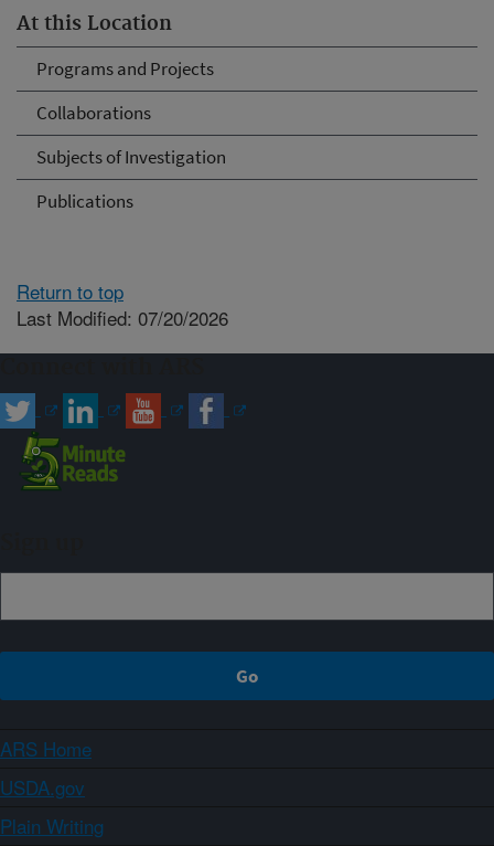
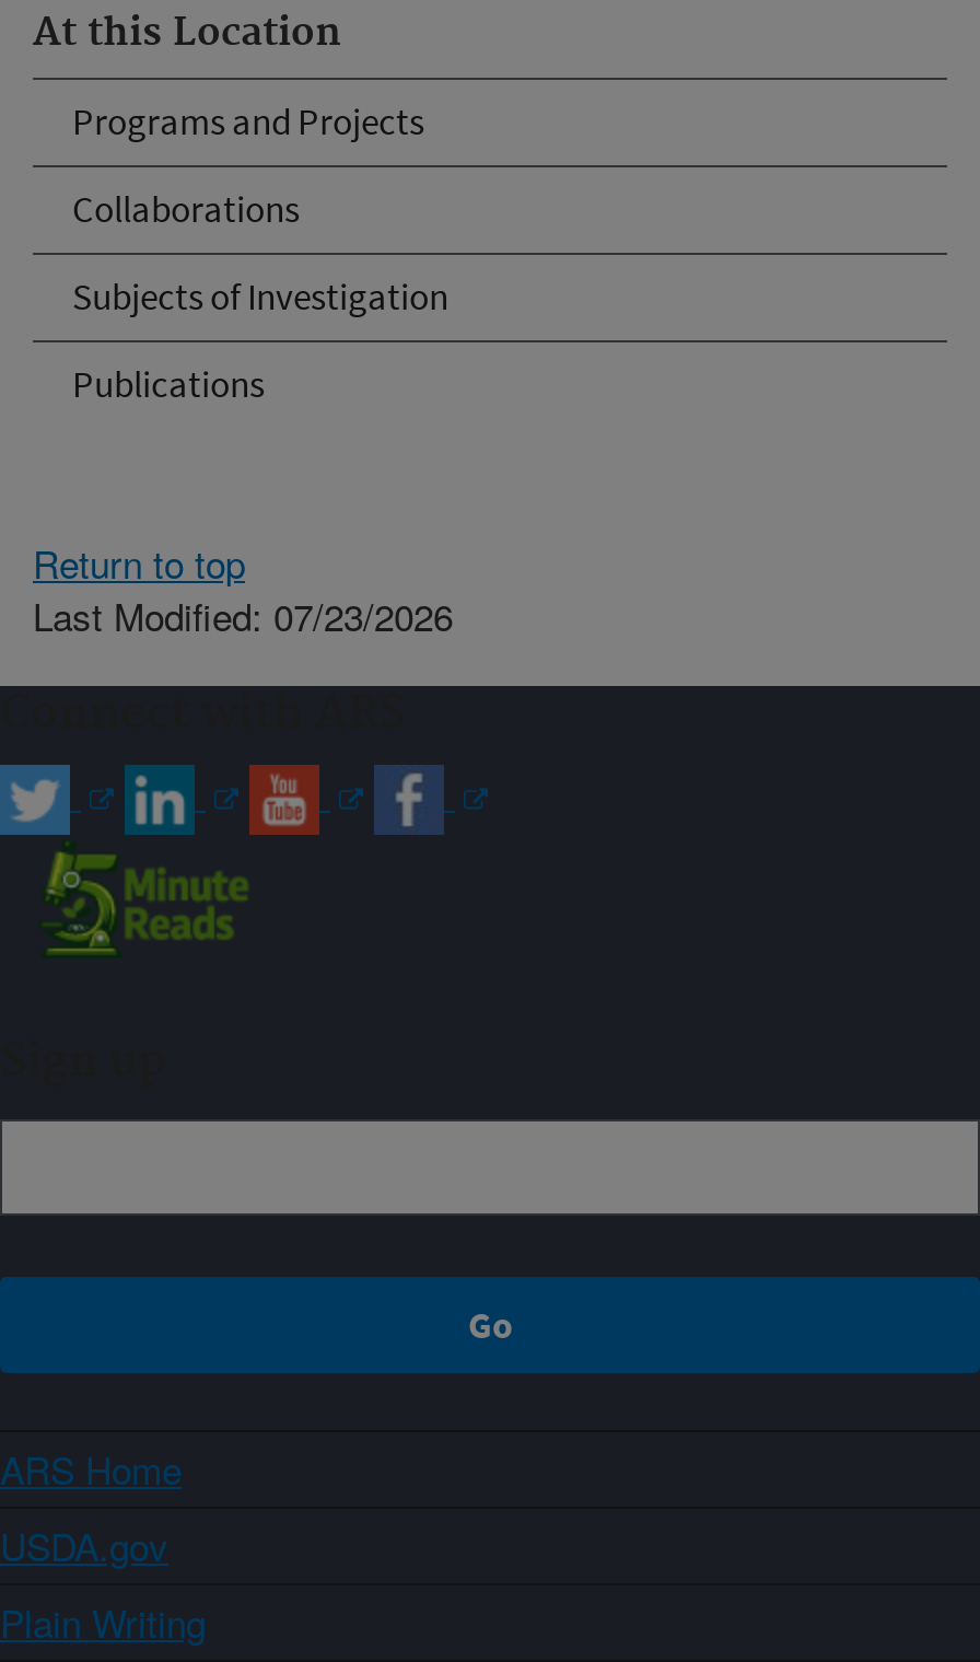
- Last Modified: 07/20/2026
+ Last Modified: 07/23/2026
